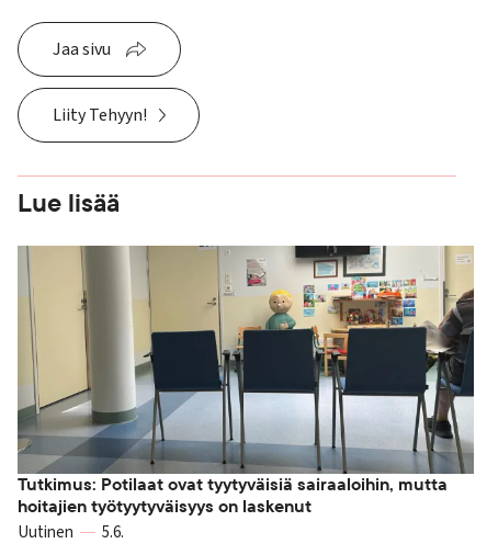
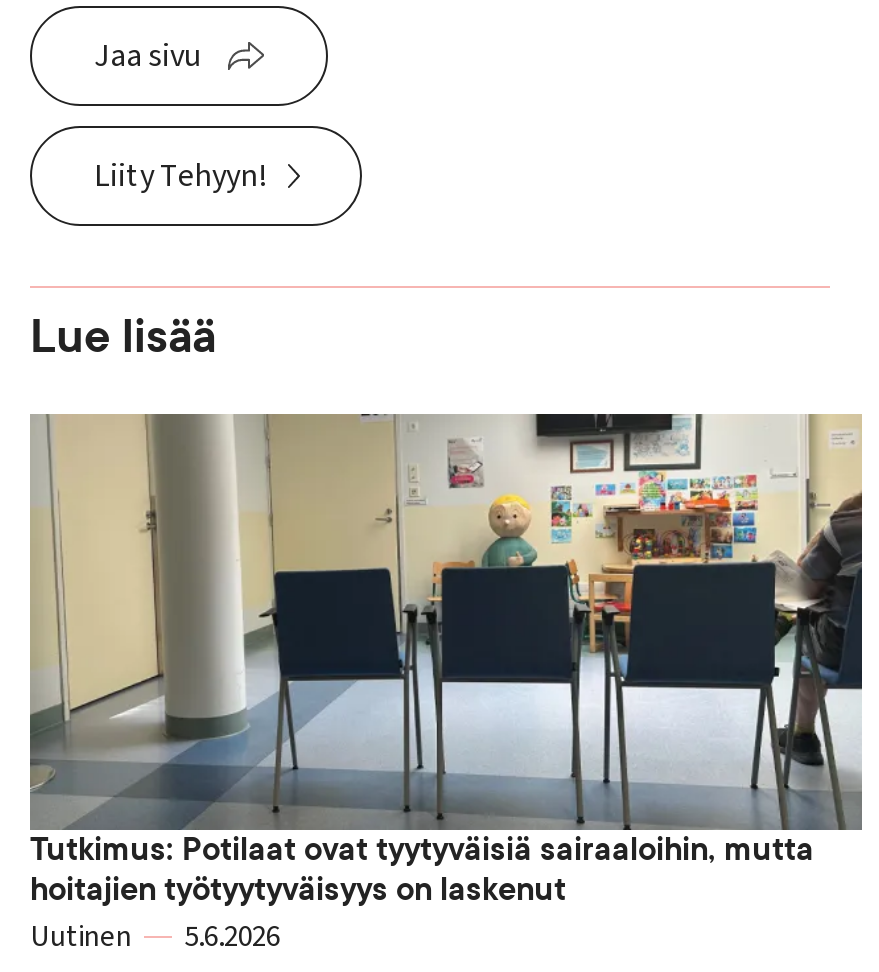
- Uutinen 5.6.
+ Uutinen 5.6.2026
